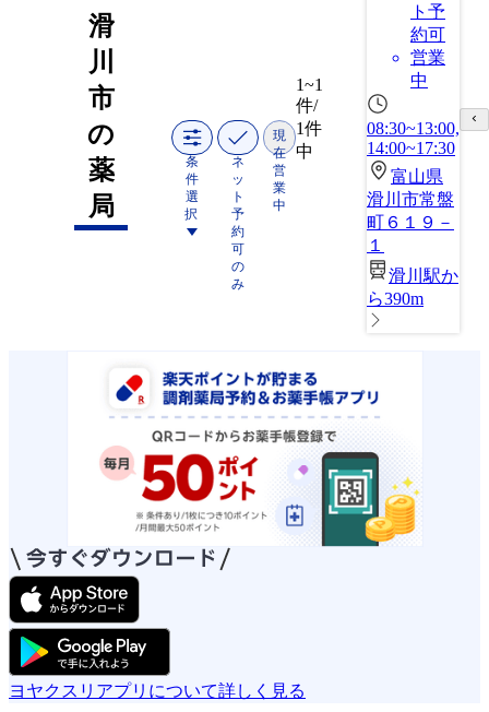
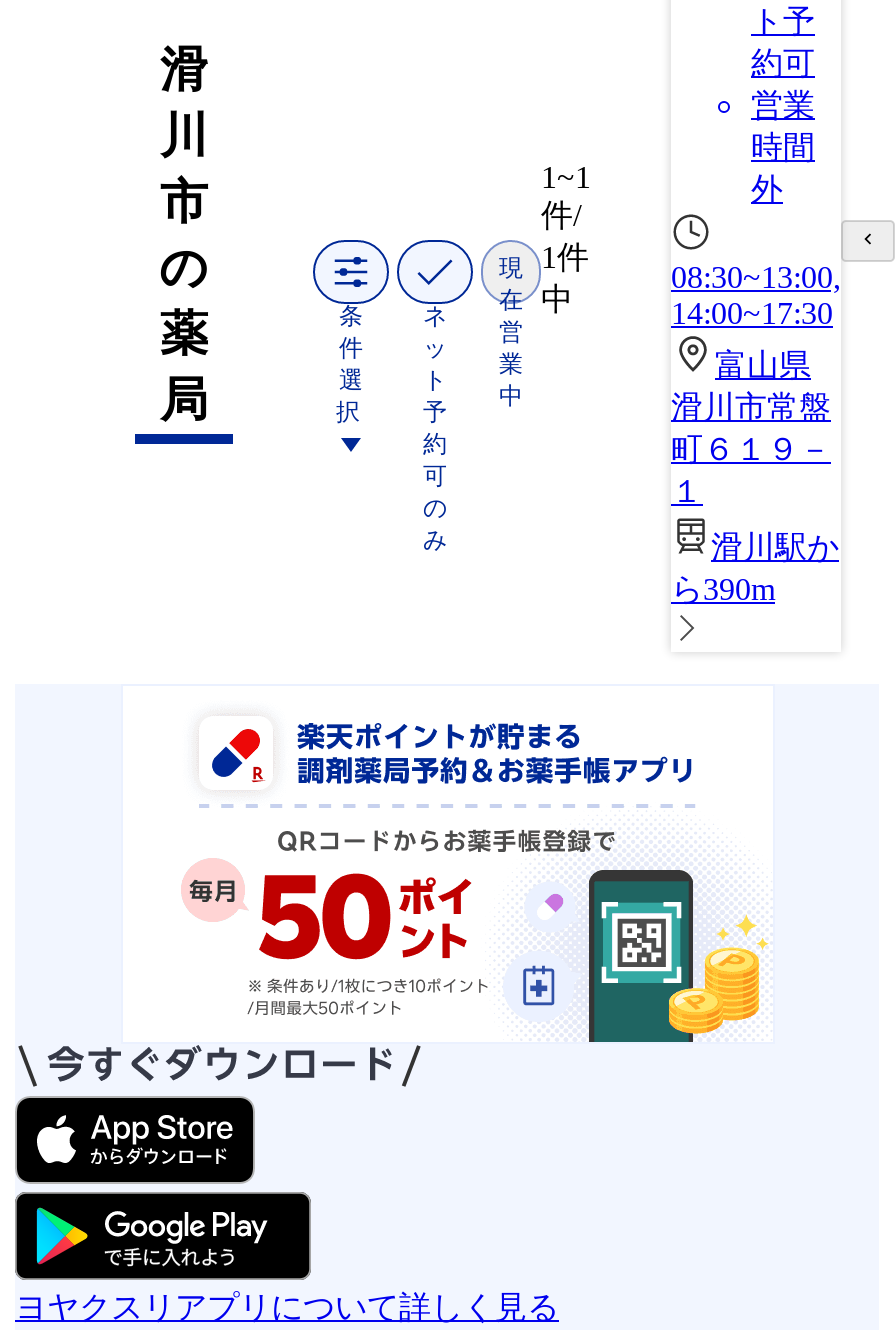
- 中
+ 時間
+ 外
